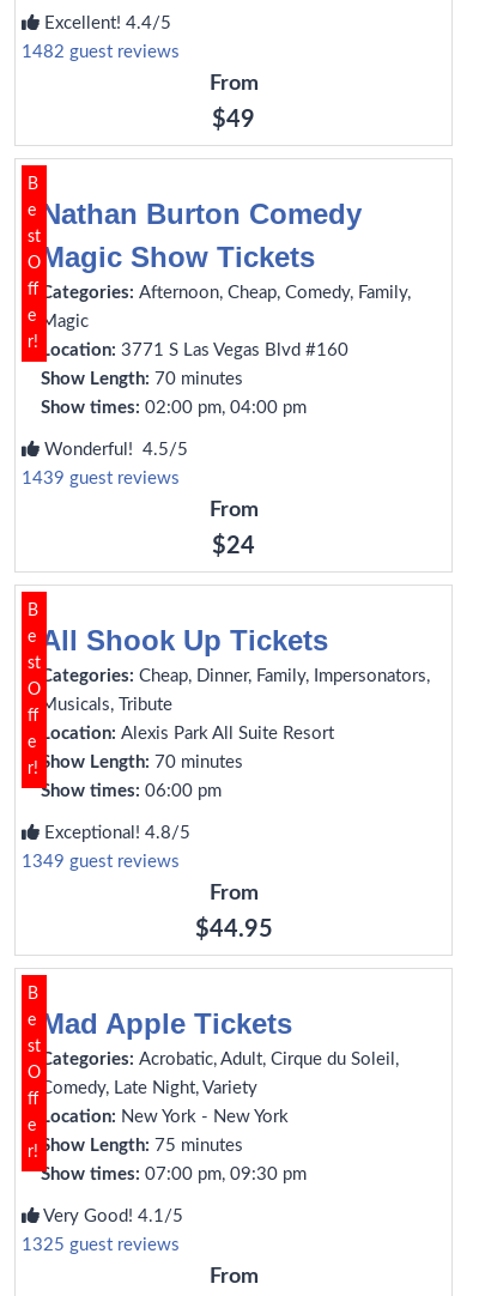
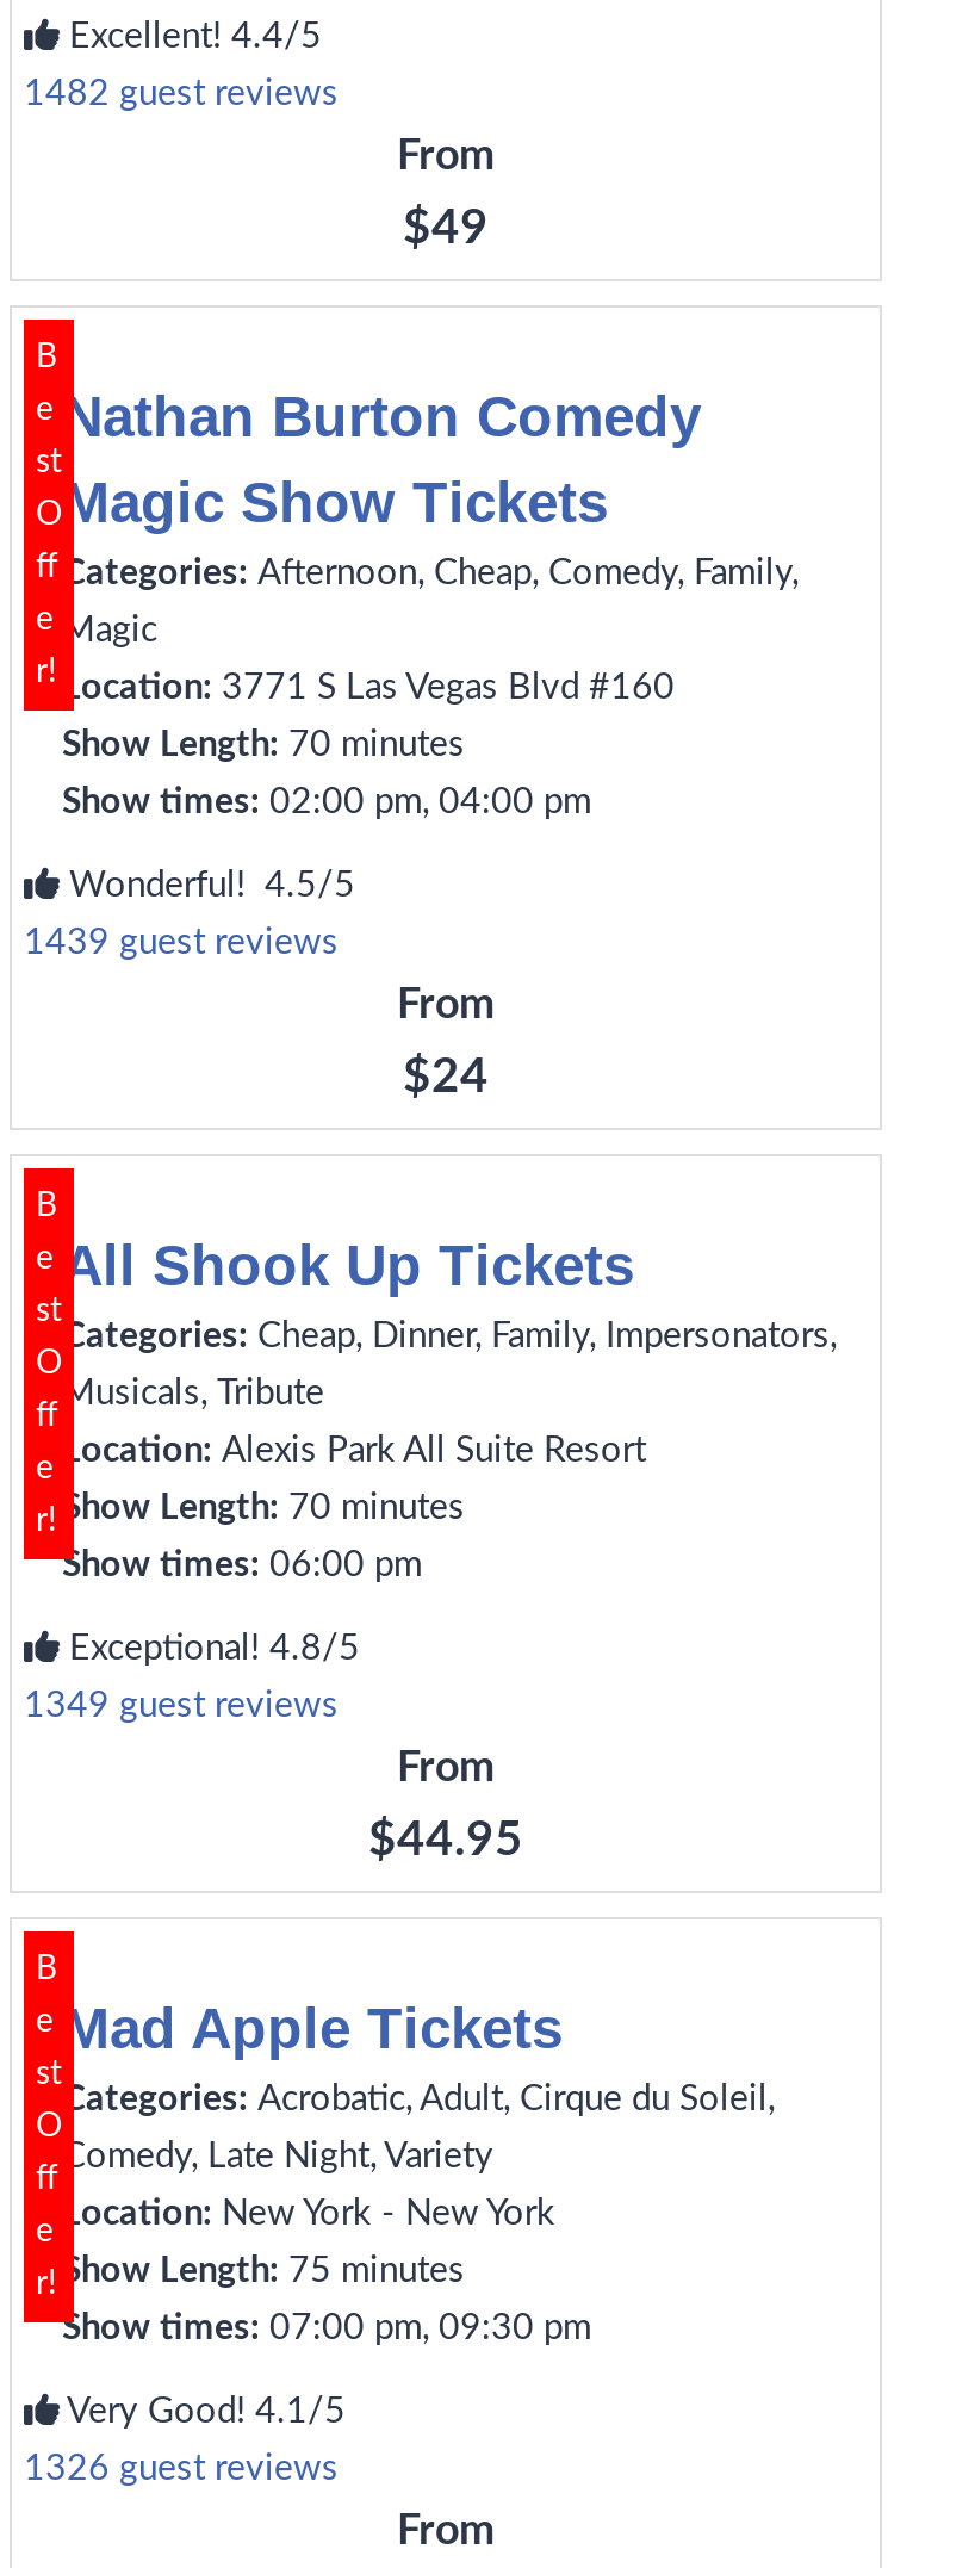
- 1325 guest reviews
+ 1326 guest reviews
